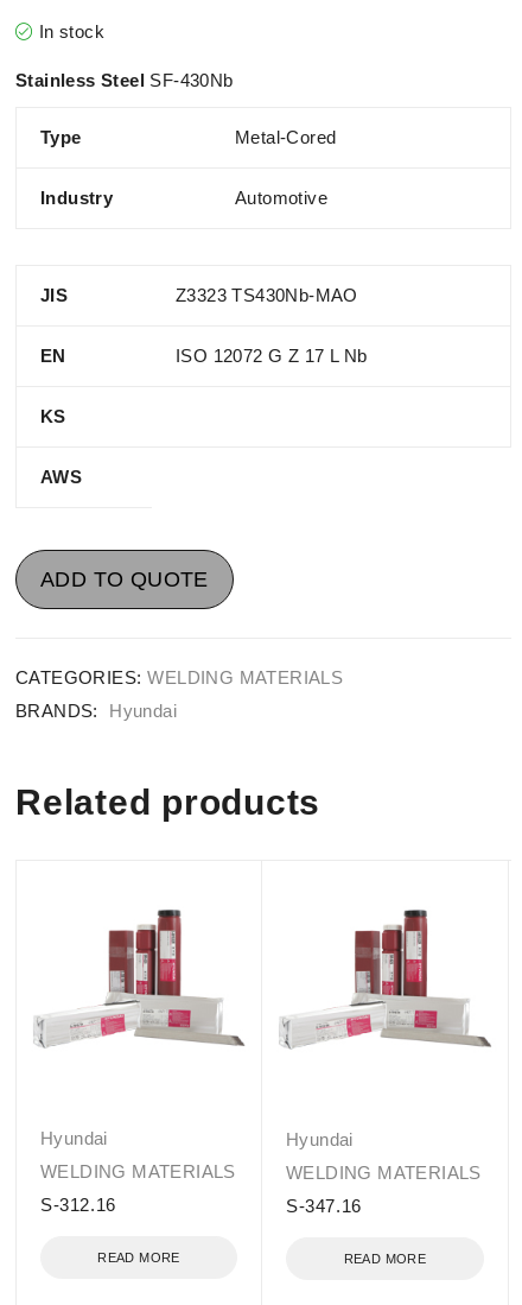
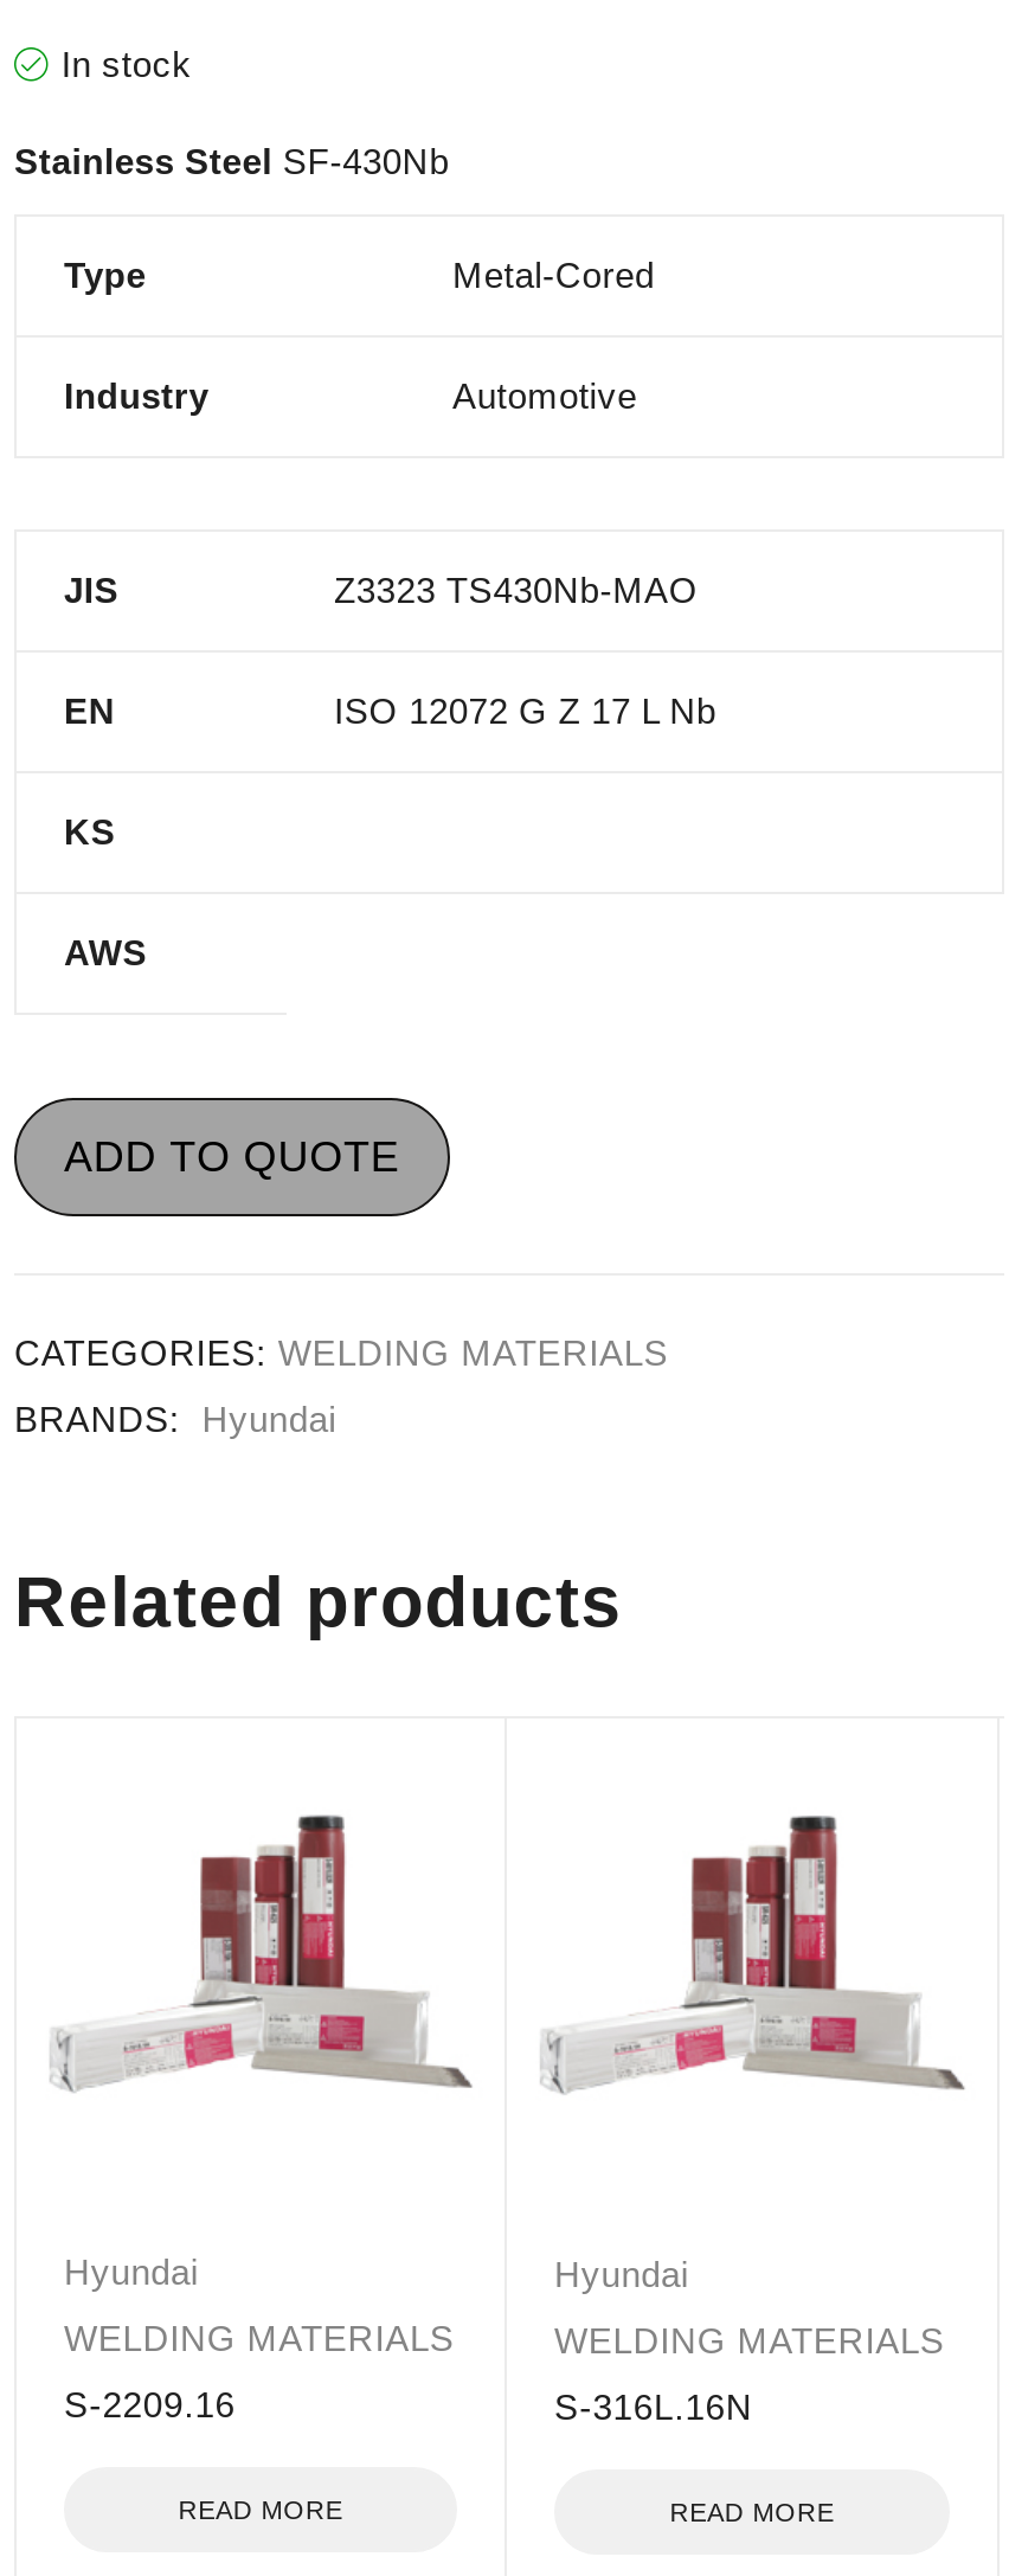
- S-312.16
+ S-2209.16

- S-347.16
+ S-316L.16N
